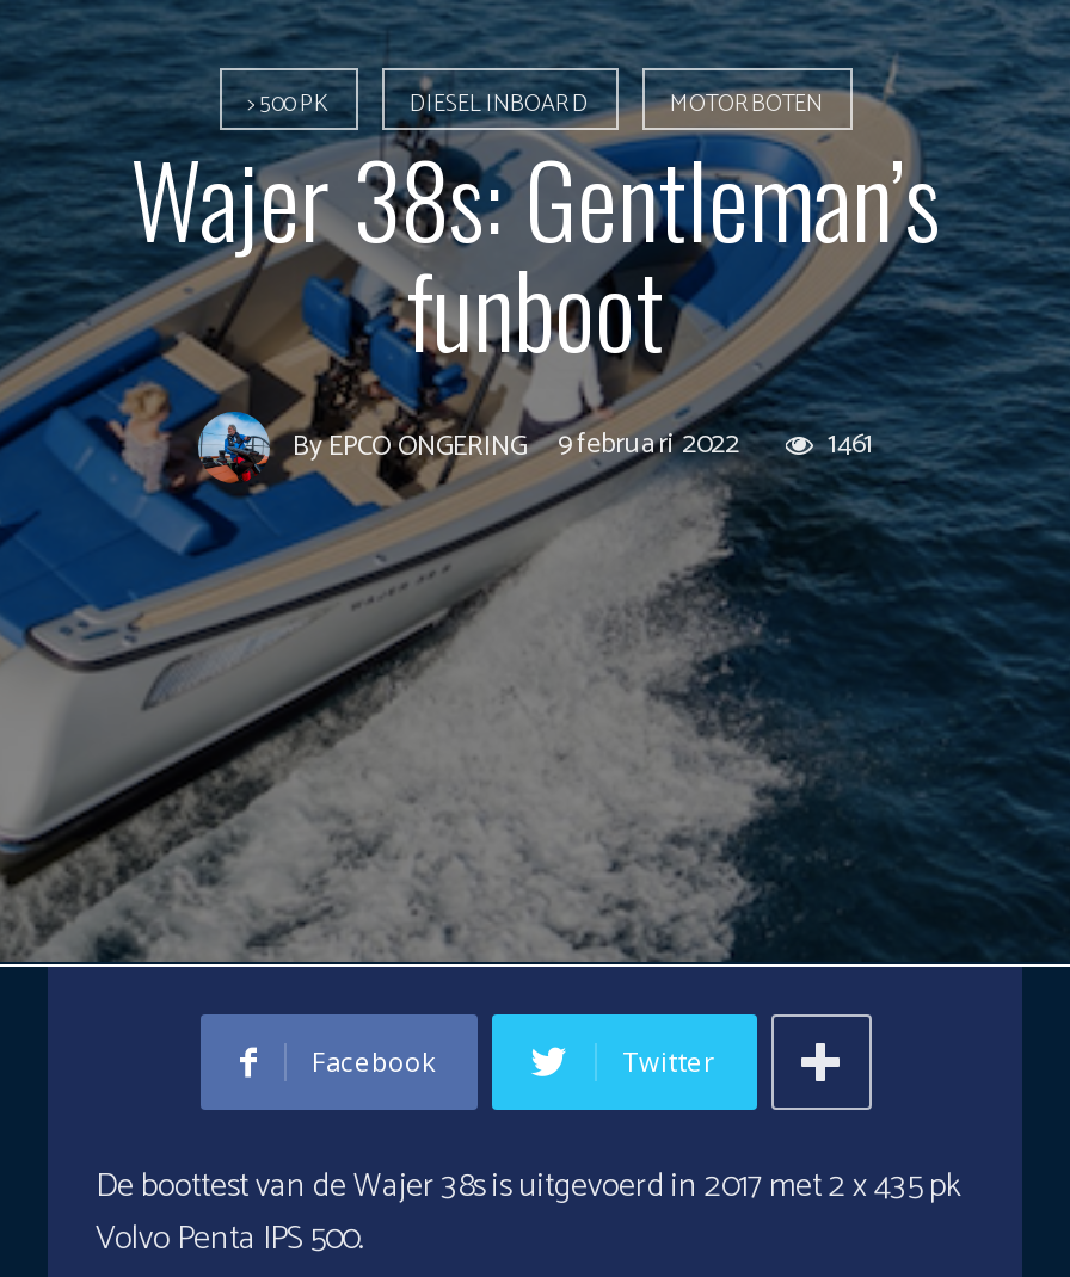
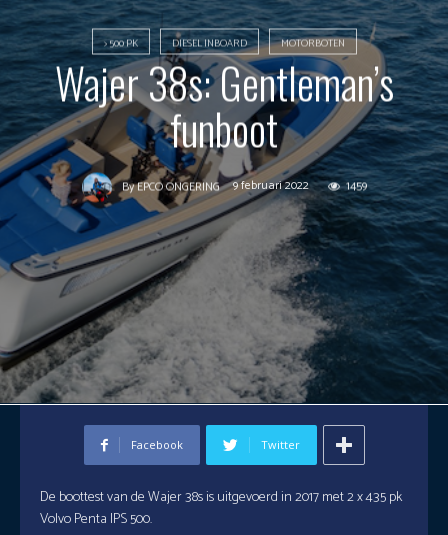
- By EPCO ONGERING 9 februari 2022 1461
+ By EPCO ONGERING 9 februari 2022 1459
